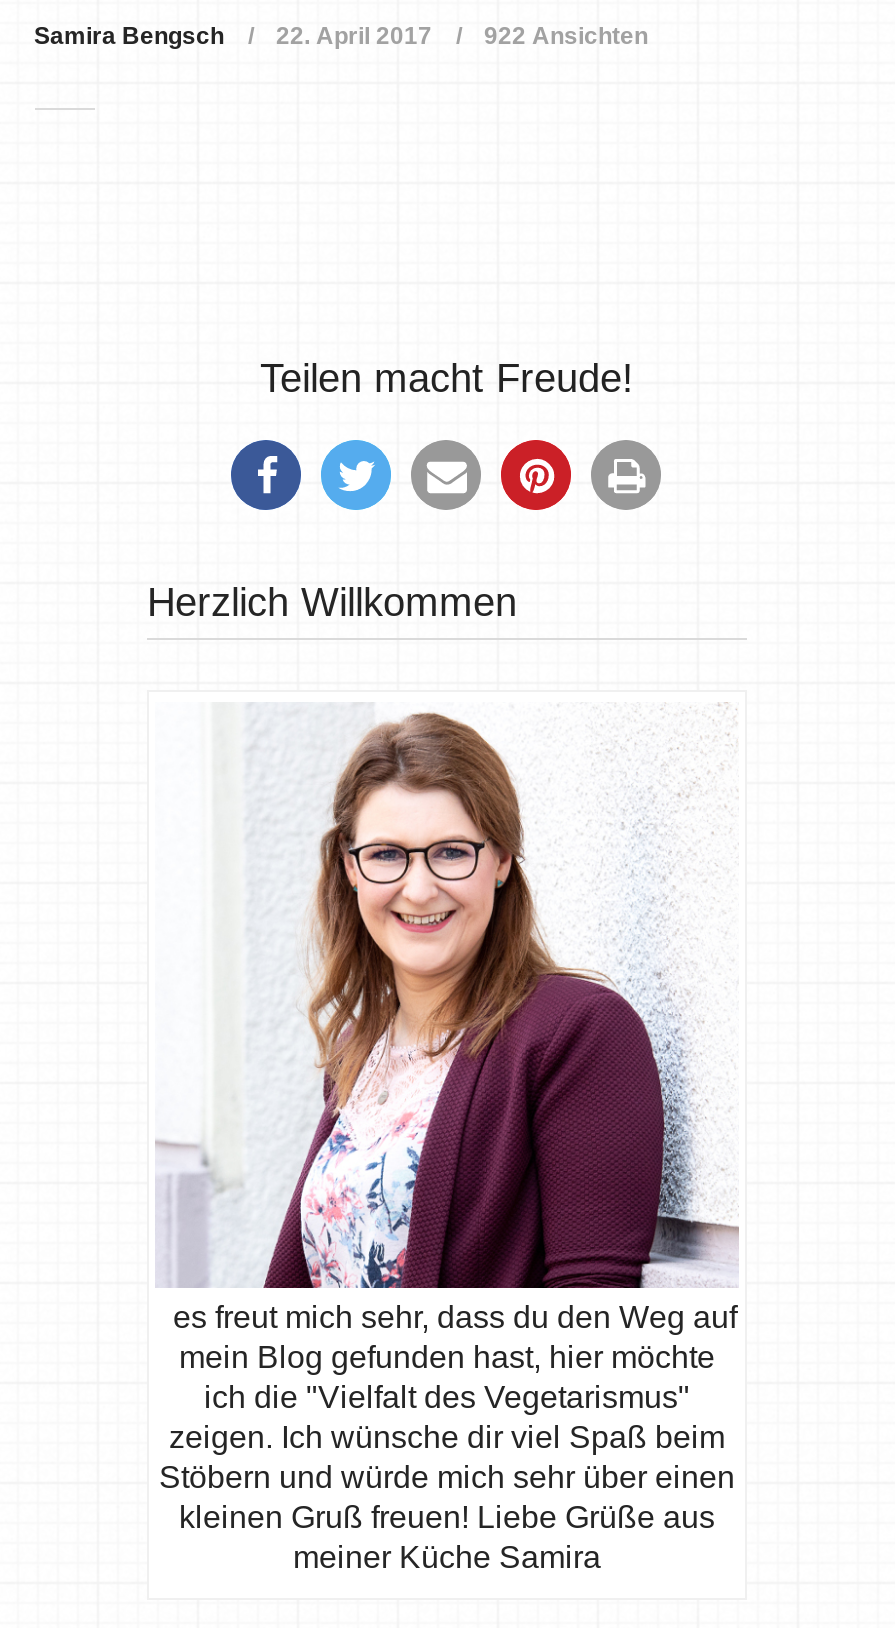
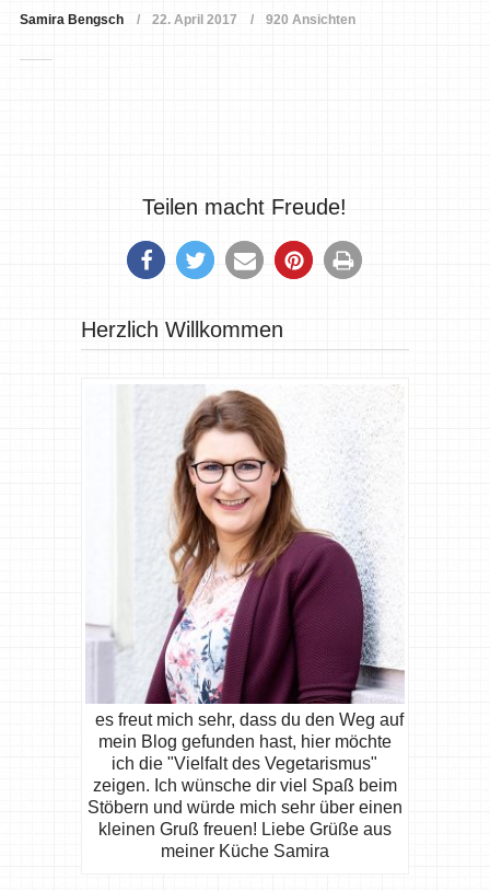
- Samira Bengsch 22. April 2017 922 Ansichten
+ Samira Bengsch 22. April 2017 920 Ansichten
